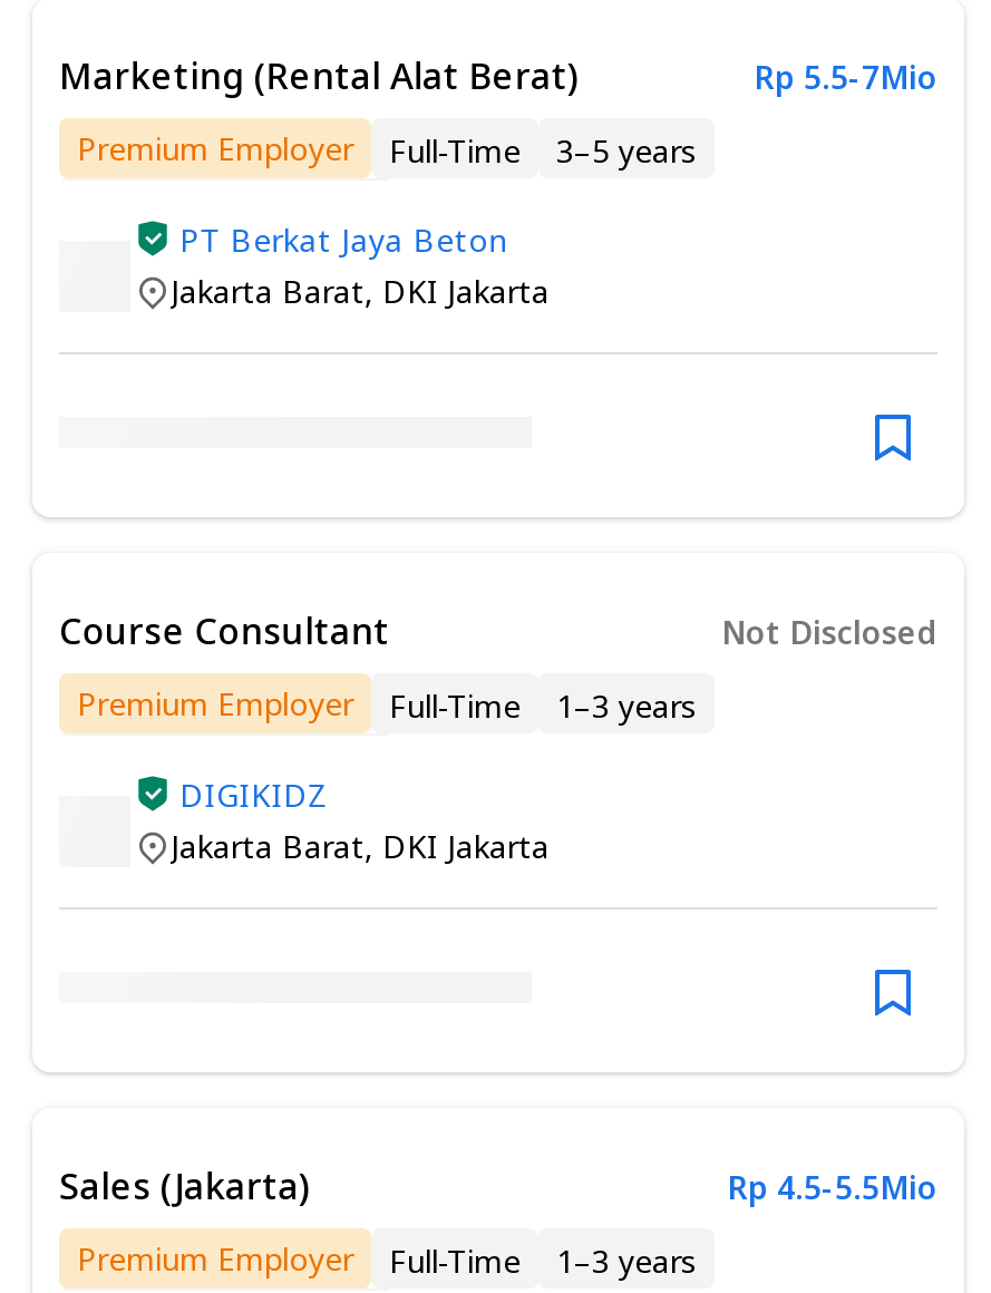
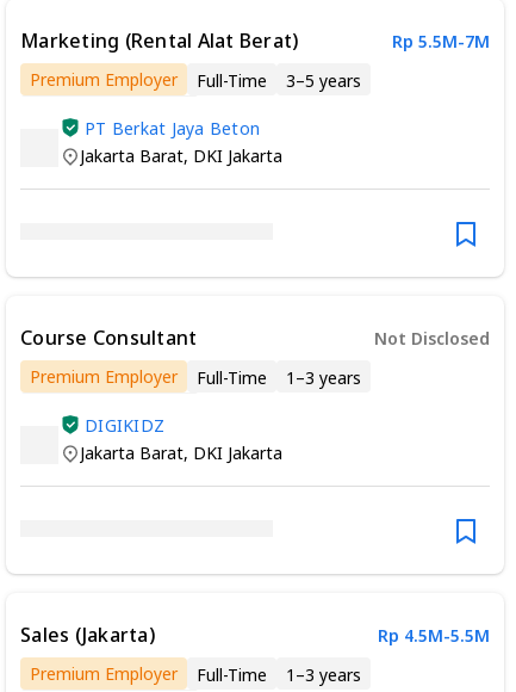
- Rp 5.5-7Mio
+ Rp 5.5M-7M

- Rp 4.5-5.5Mio
+ Rp 4.5M-5.5M
